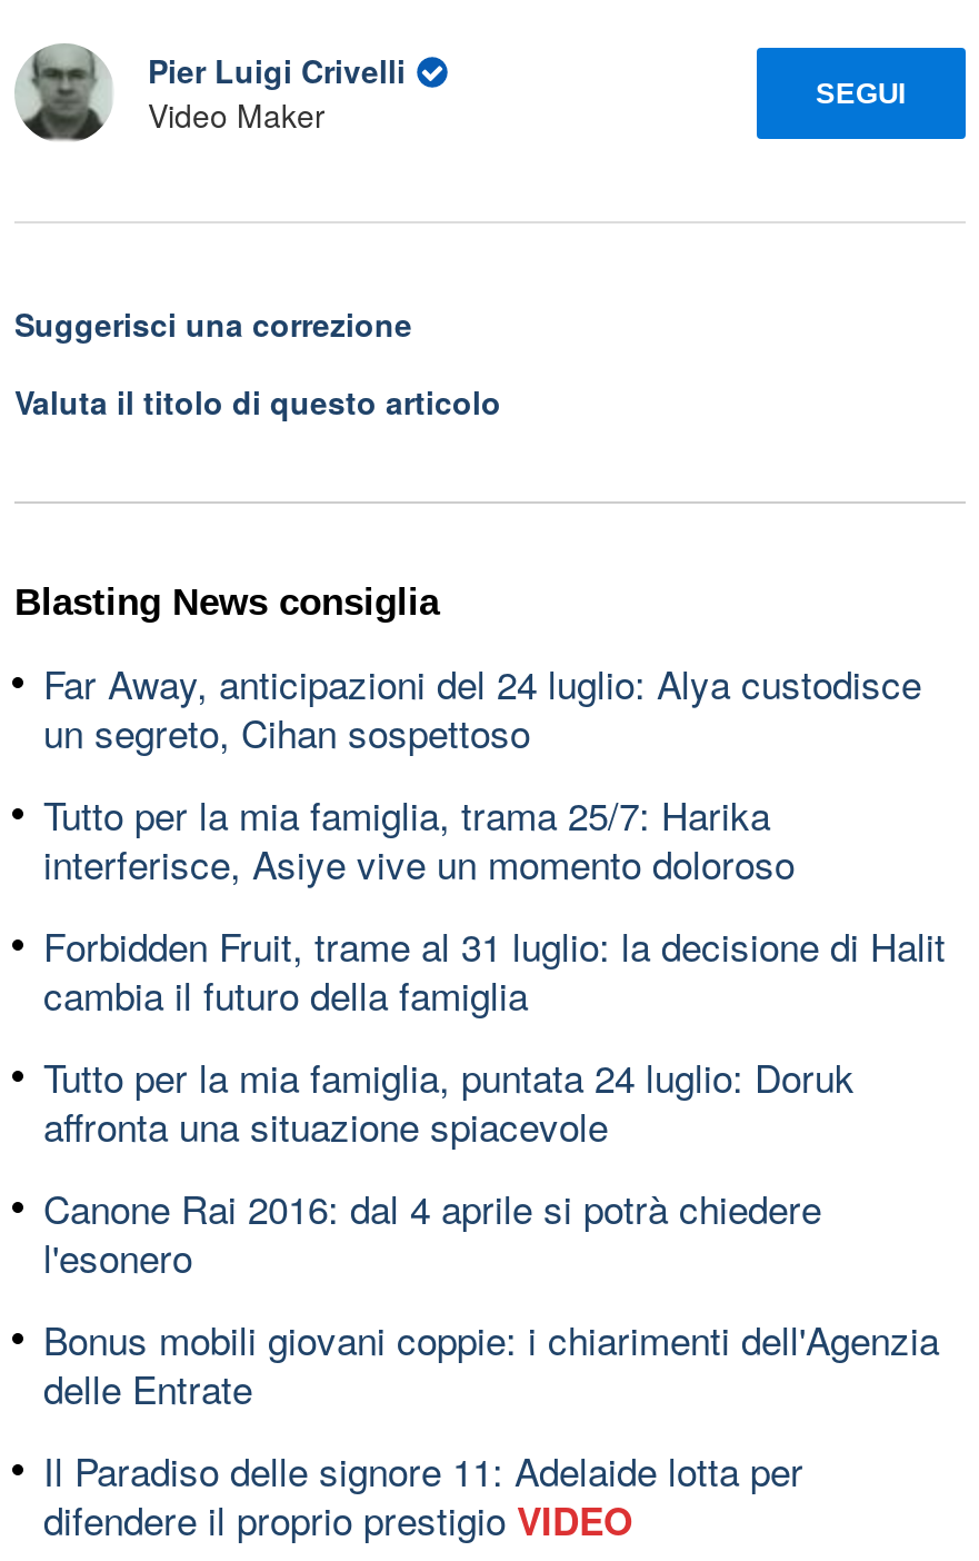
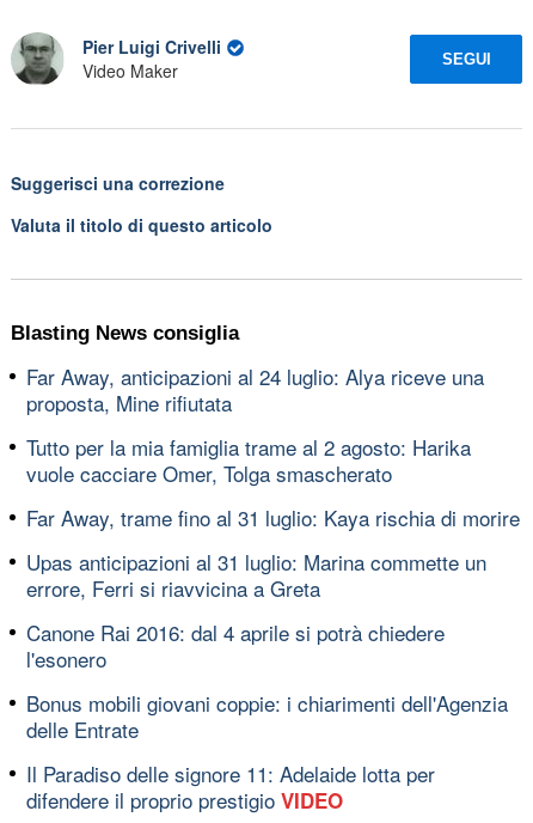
- Far Away, anticipazioni del 24 luglio: Alya custodisce
- un segreto, Cihan sospettoso
+ Far Away, anticipazioni al 24 luglio: Alya riceve una
+ proposta, Mine rifiutata

- Tutto per la mia famiglia, trama 25/7: Harika
- interferisce, Asiye vive un momento doloroso
+ Tutto per la mia famiglia trame al 2 agosto: Harika
+ vuole cacciare Omer, Tolga smascherato

- Forbidden Fruit, trame al 31 luglio: la decisione di Halit
- cambia il futuro della famiglia
+ Far Away, trame fino al 31 luglio: Kaya rischia di morire

- Tutto per la mia famiglia, puntata 24 luglio: Doruk
- affronta una situazione spiacevole
+ Upas anticipazioni al 31 luglio: Marina commette un
+ errore, Ferri si riavvicina a Greta
